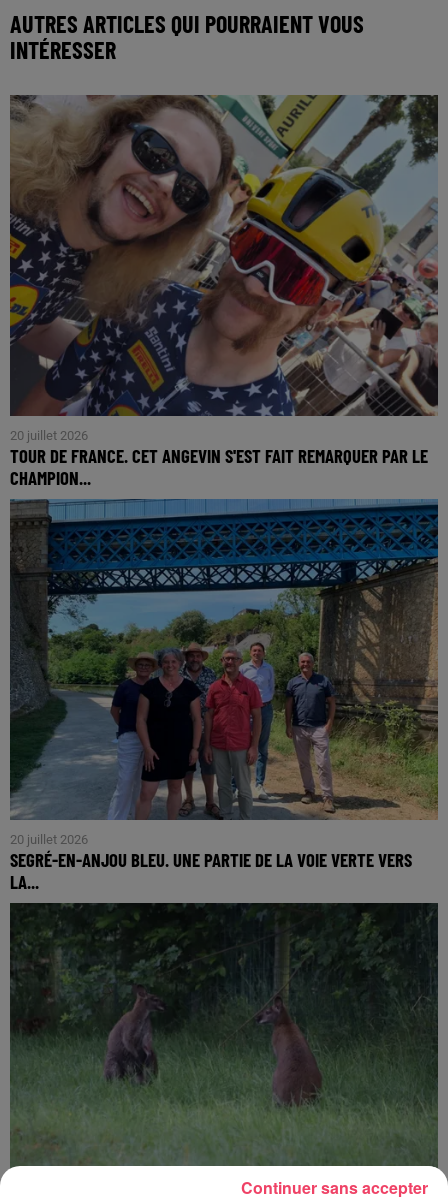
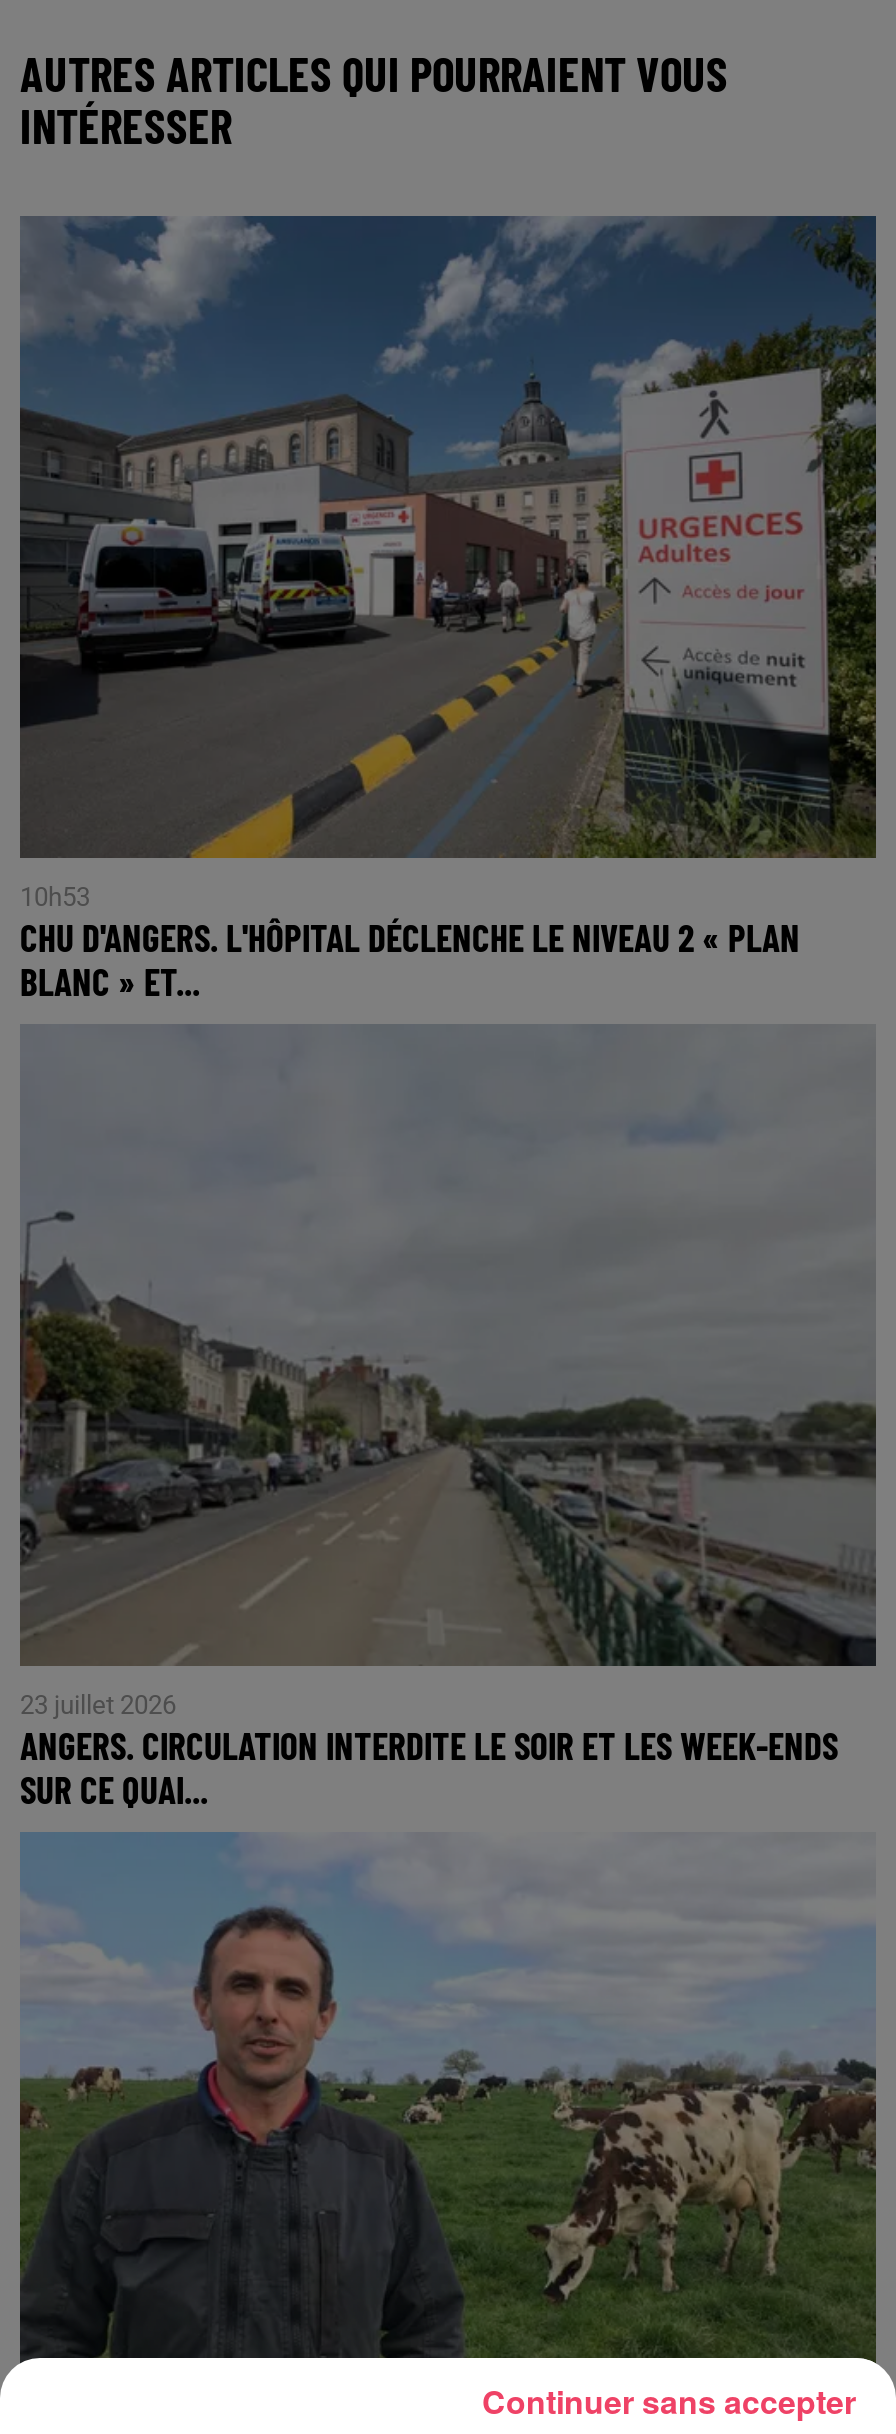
- [image]
- 20 juillet 2026
- TOUR DE FRANCE. CET ANGEVIN S'EST FAIT REMARQUER PAR LE
- CHAMPION...
+ [image]
+ 10h53
+ CHU D'ANGERS. L'HÔPITAL DÉCLENCHE LE NIVEAU 2 « PLAN
+ BLANC » ET...

- [image]
- 20 juillet 2026
- SEGRÉ-EN-ANJOU BLEU. UNE PARTIE DE LA VOIE VERTE VERS
- LA...
+ [image]
+ 23 juillet 2026
+ ANGERS. CIRCULATION INTERDITE LE SOIR ET LES WEEK-ENDS
+ SUR CE QUAI...

- [image]
+ [image]
